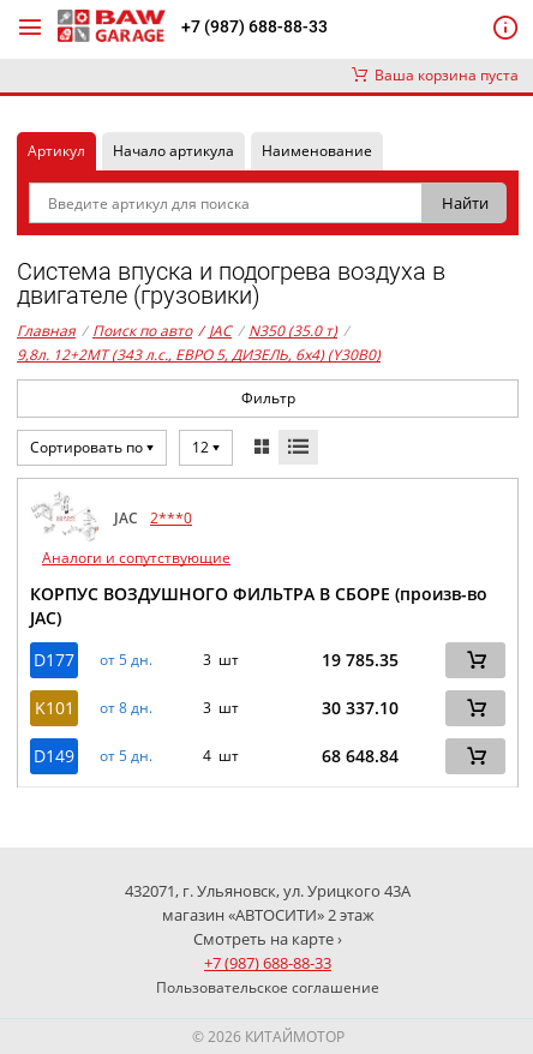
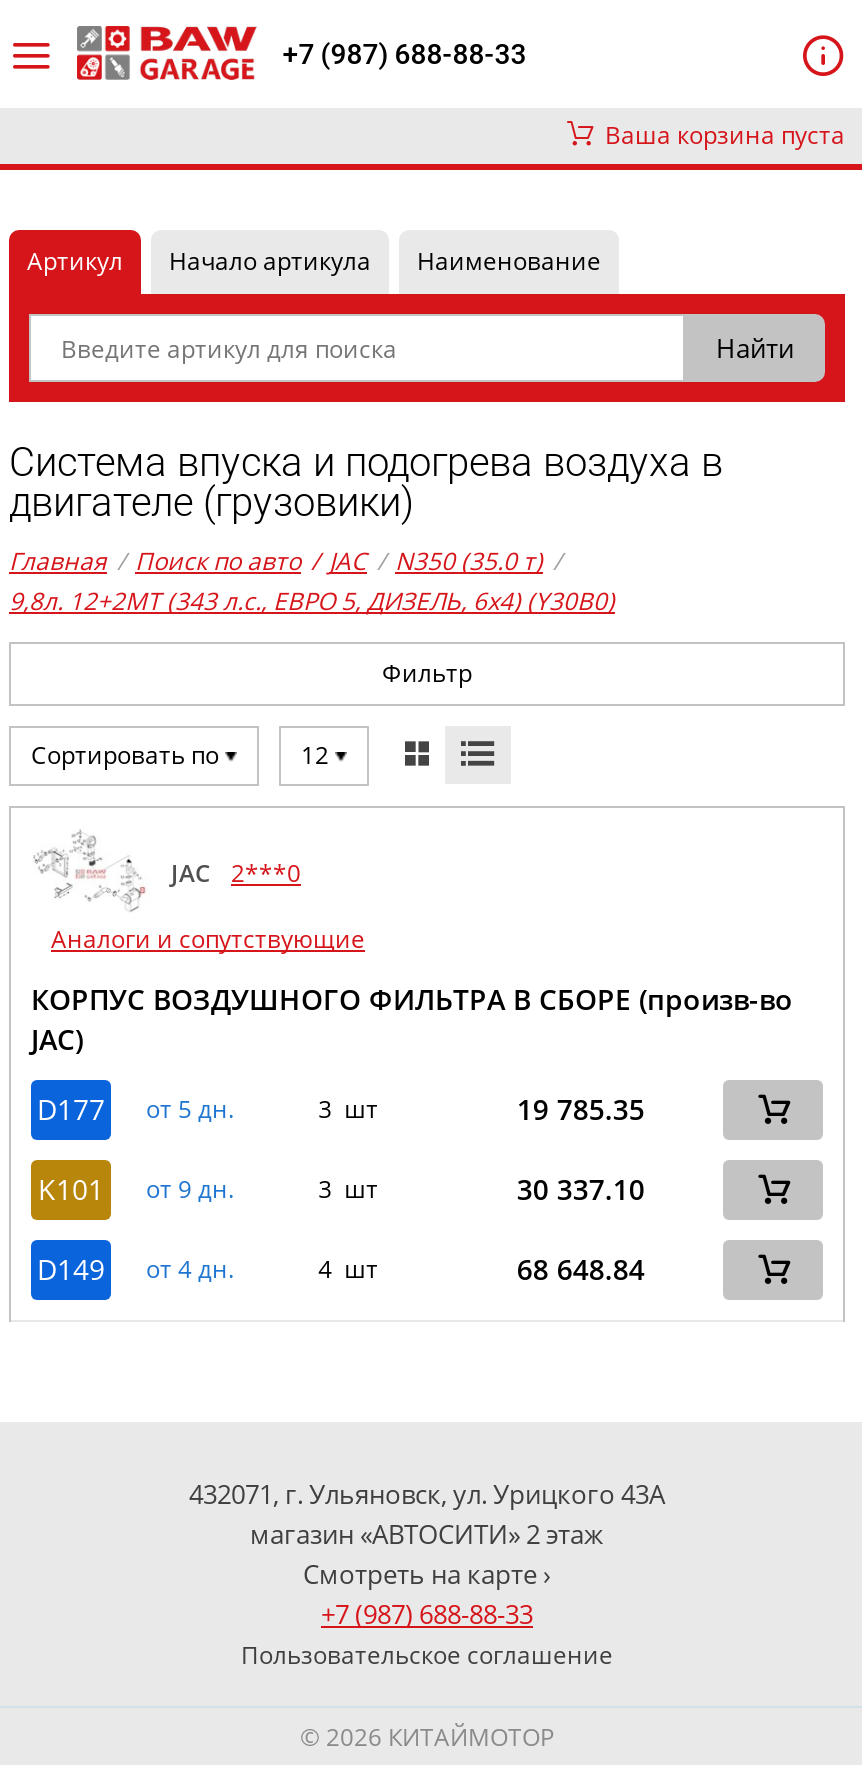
- K101 от 8 дн.
+ K101 от 9 дн.

- D149 от 5 дн.
+ D149 от 4 дн.
